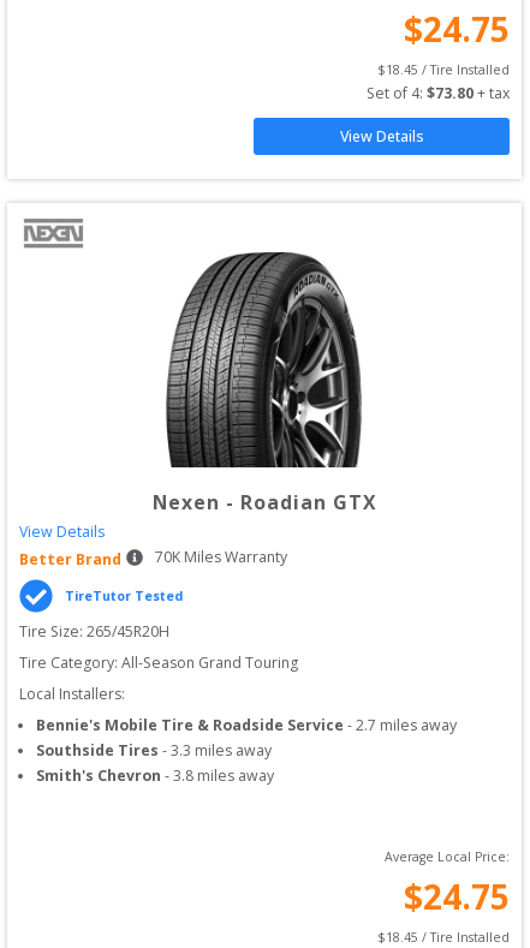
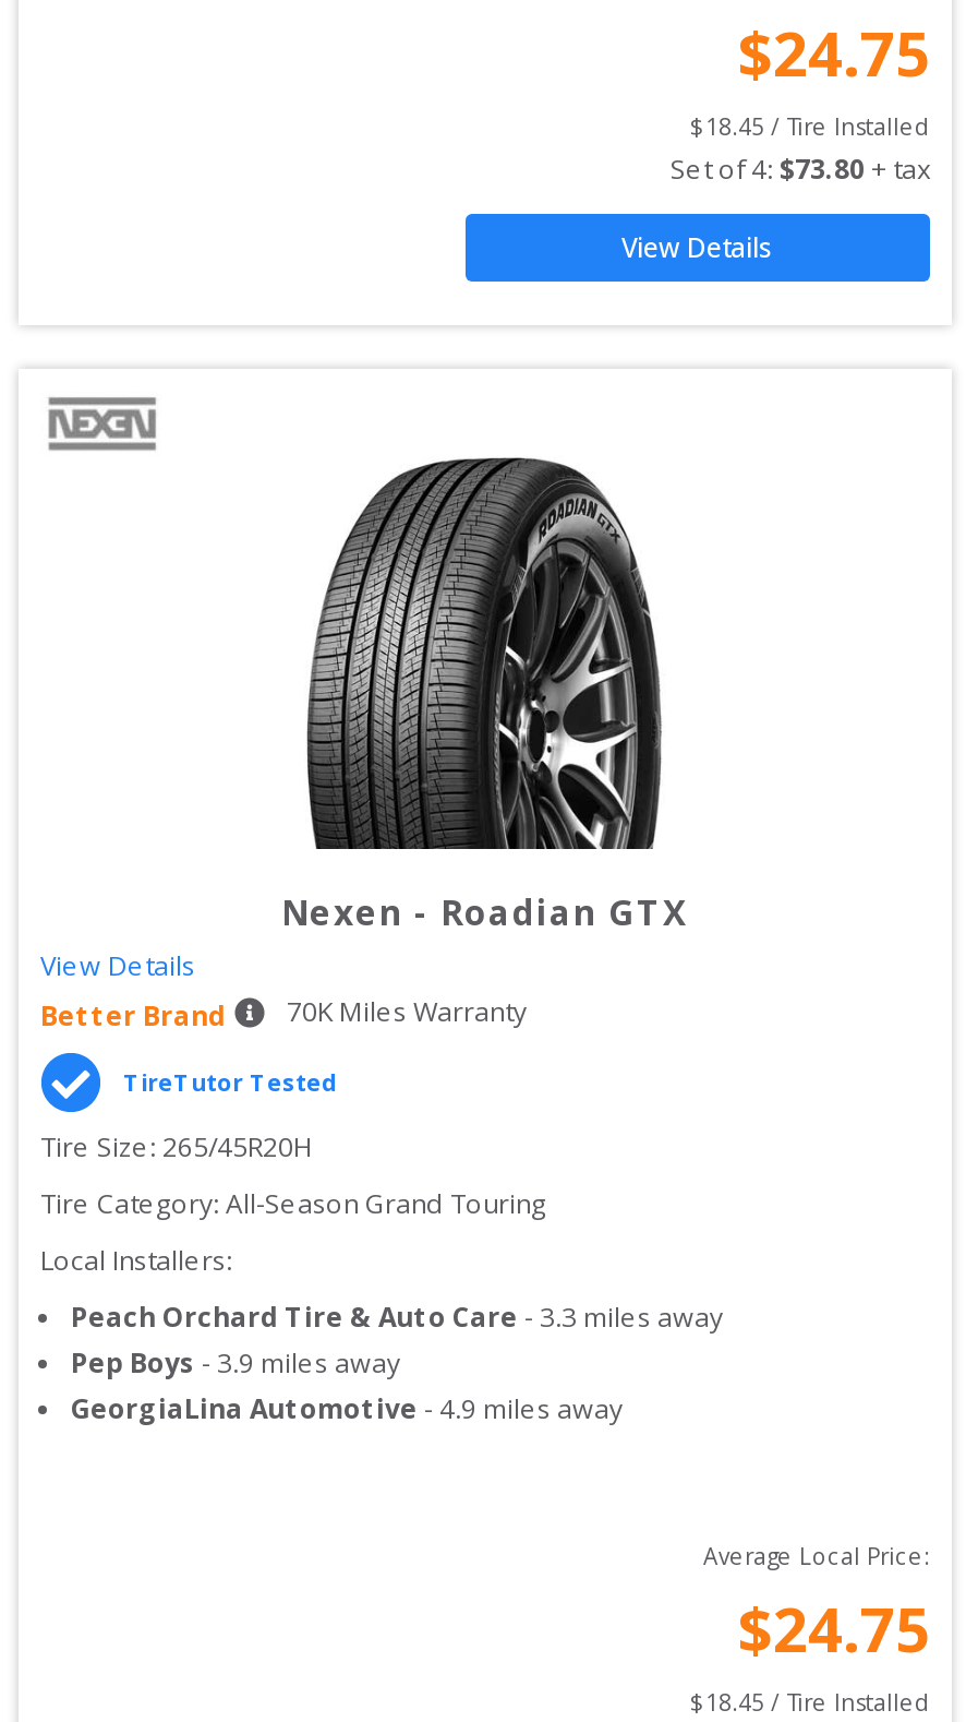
- Bennie's Mobile Tire & Roadside Service - 2.7 miles away
+ Peach Orchard Tire & Auto Care - 3.3 miles away

- Southside Tires - 3.3 miles away
+ Pep Boys - 3.9 miles away

- Smith's Chevron - 3.8 miles away
+ GeorgiaLina Automotive - 4.9 miles away
